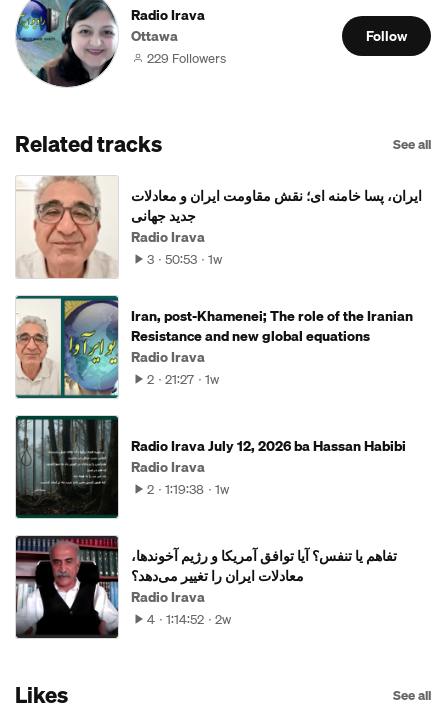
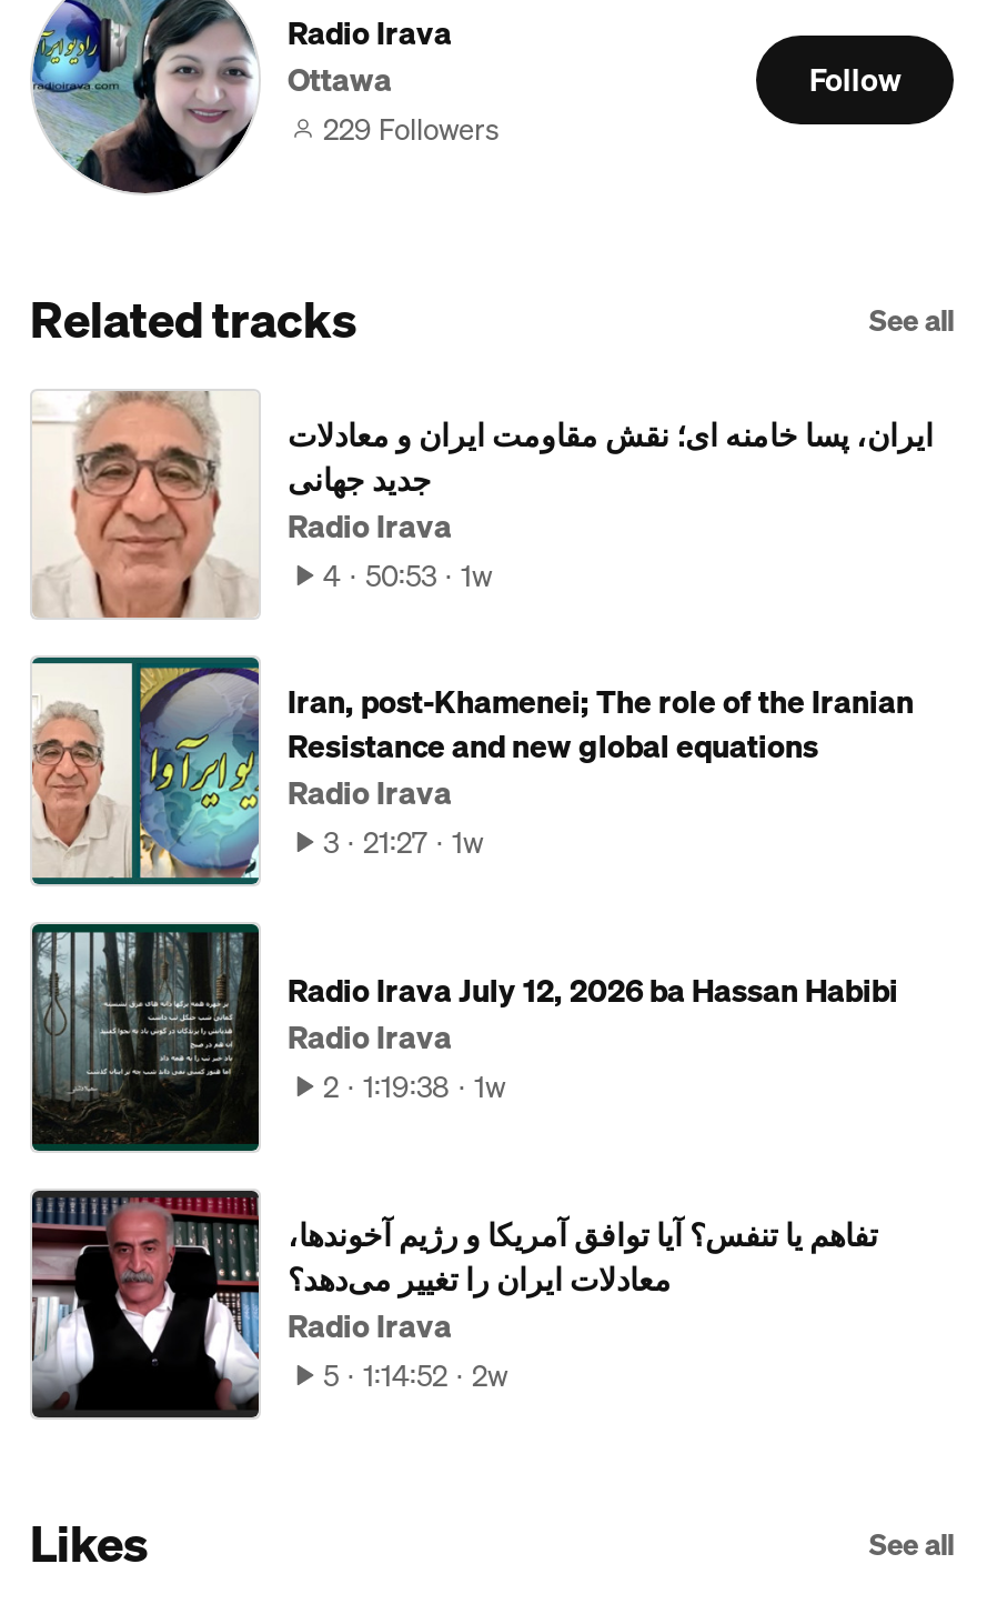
- 3 50:53 1w
+ 4 50:53 1w

- 2 21:27 1w
+ 3 21:27 1w

- 4 1:14:52 2w
+ 5 1:14:52 2w
